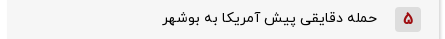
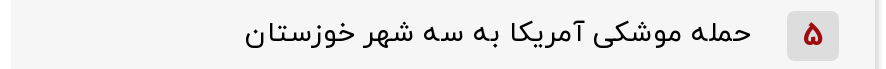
- حمله دقایقی پیش آمریکا به بوشهر
+ حمله موشکی آمریکا به سه شهر خوزستان
